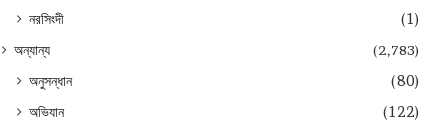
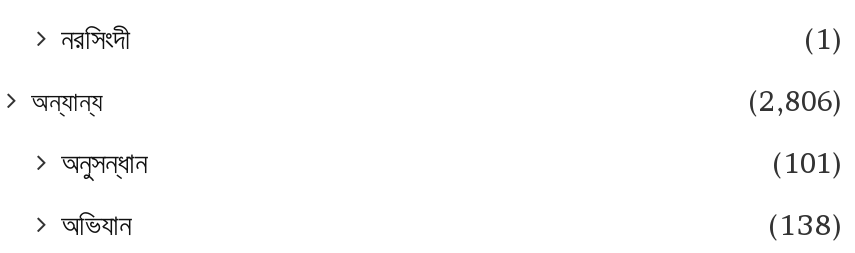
- (2,783)
+ (2,806)

- (80)
+ (101)

- (122)
+ (138)
